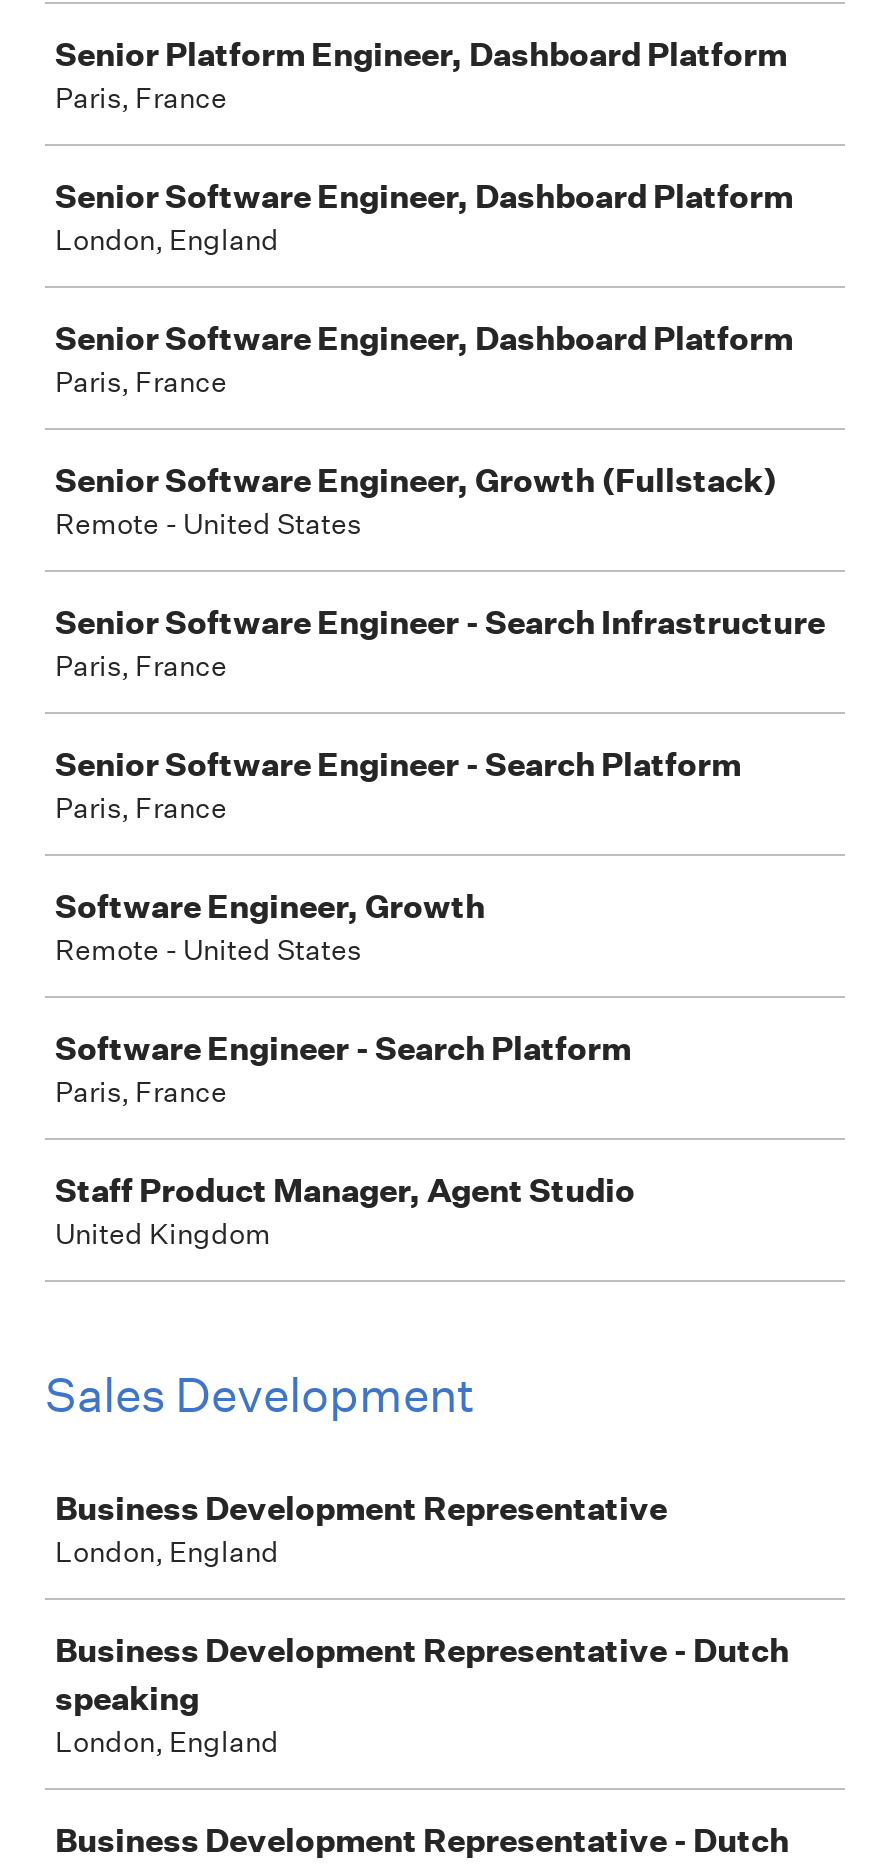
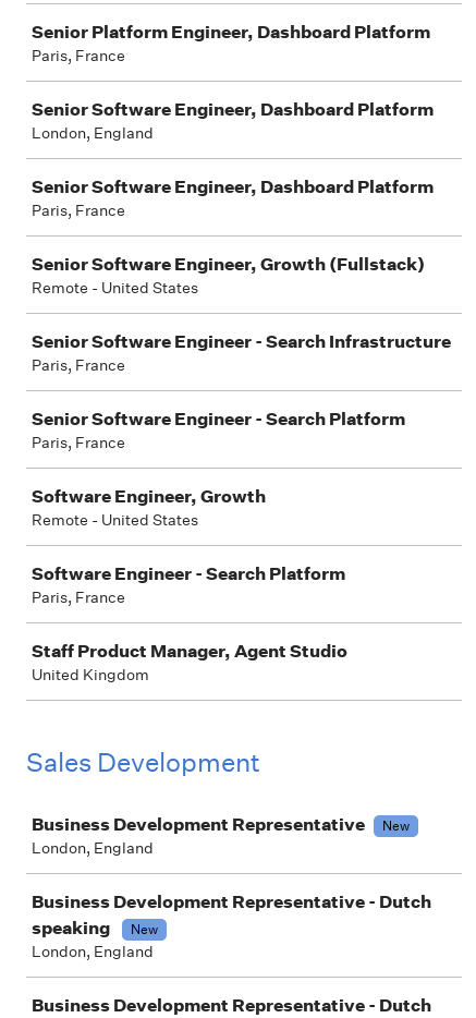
+ New

+ New
